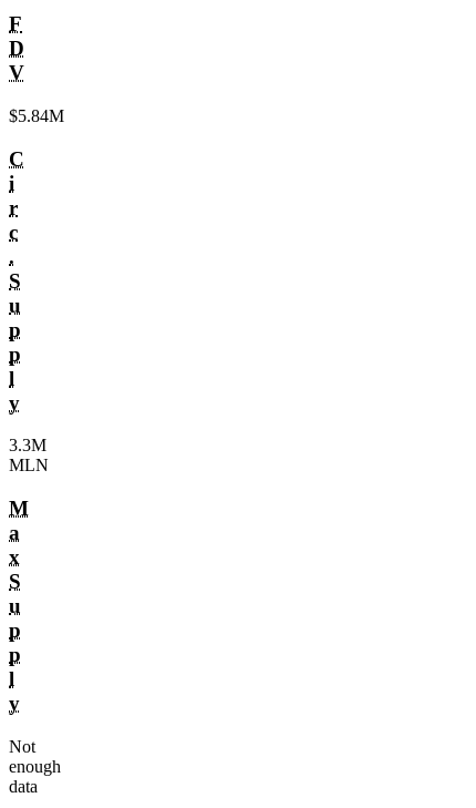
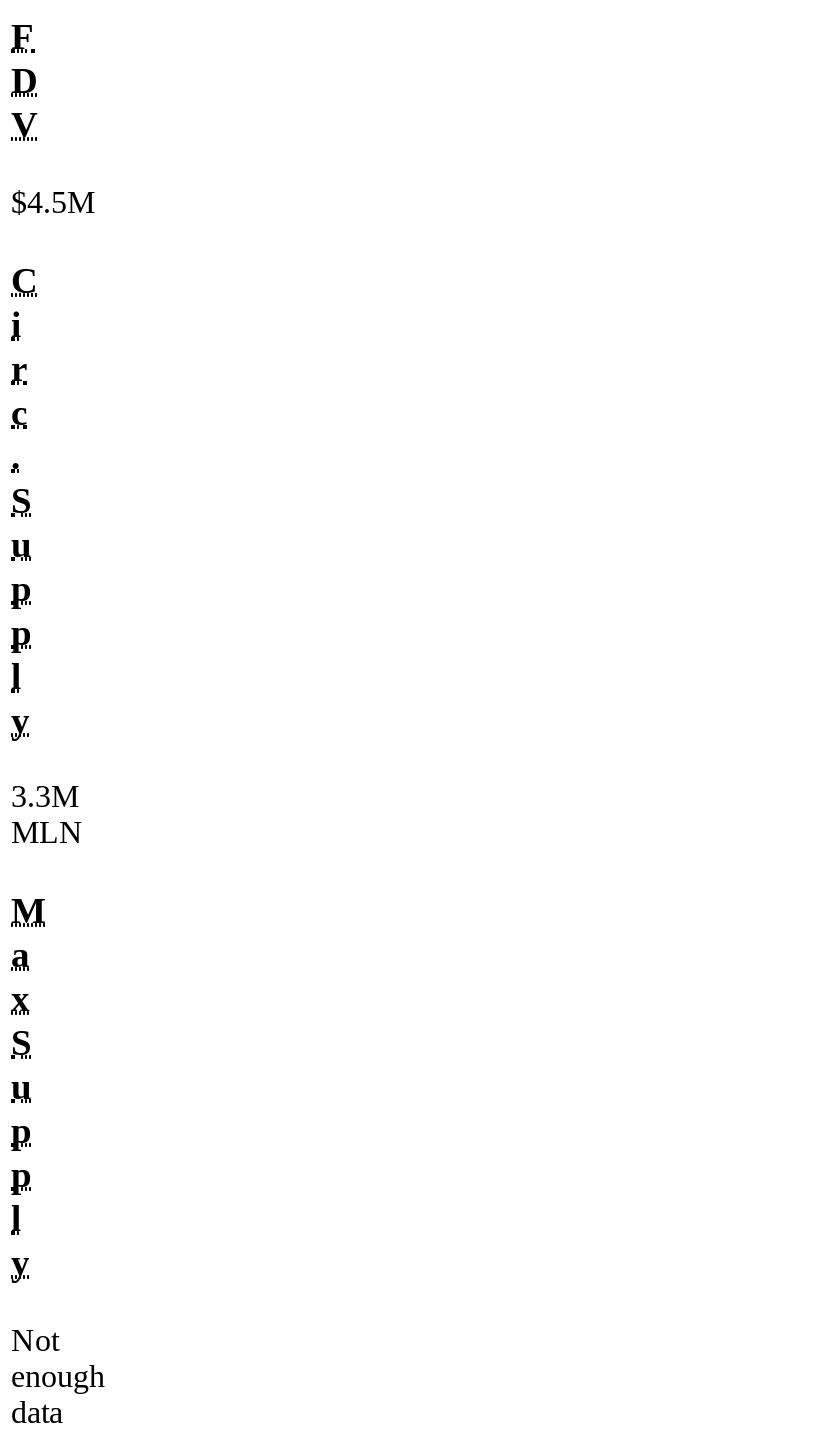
- $5.84M
+ $4.5M
